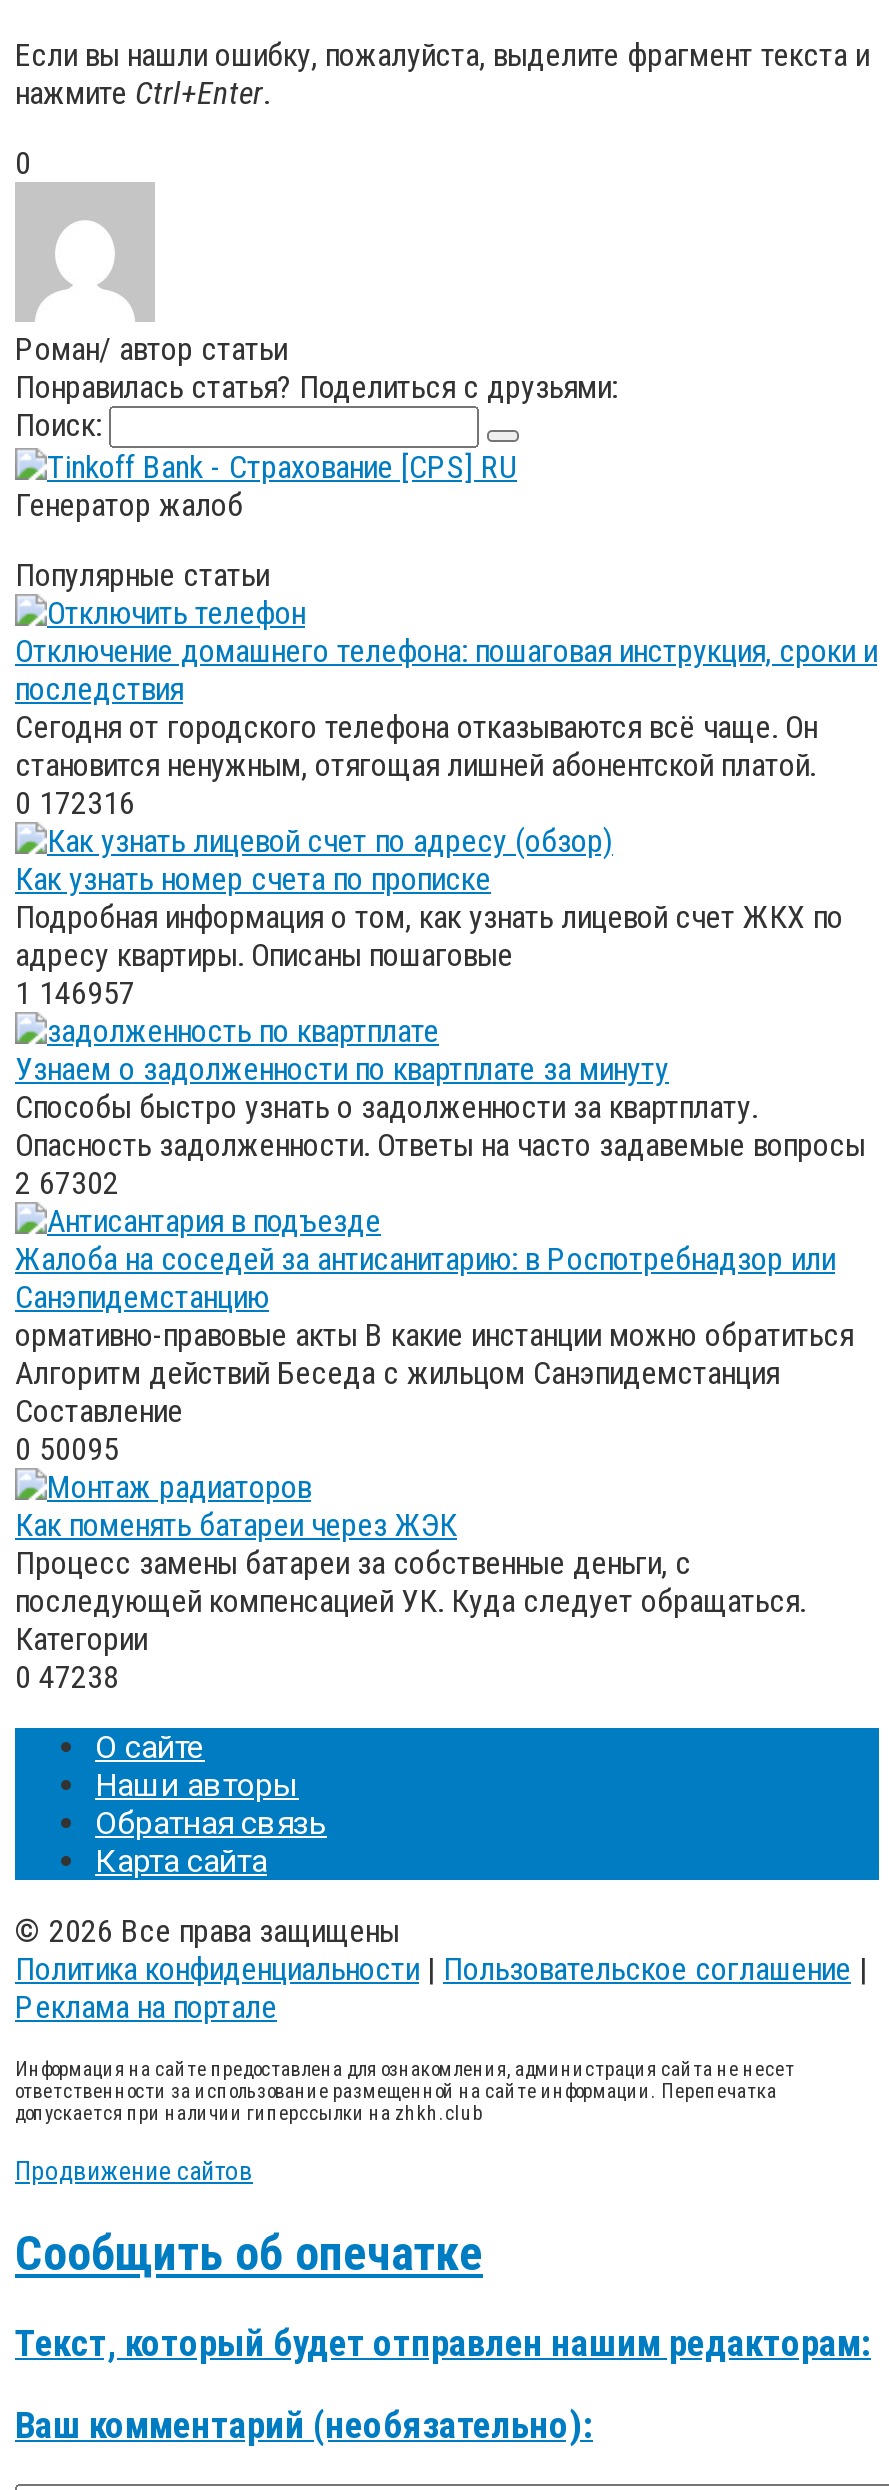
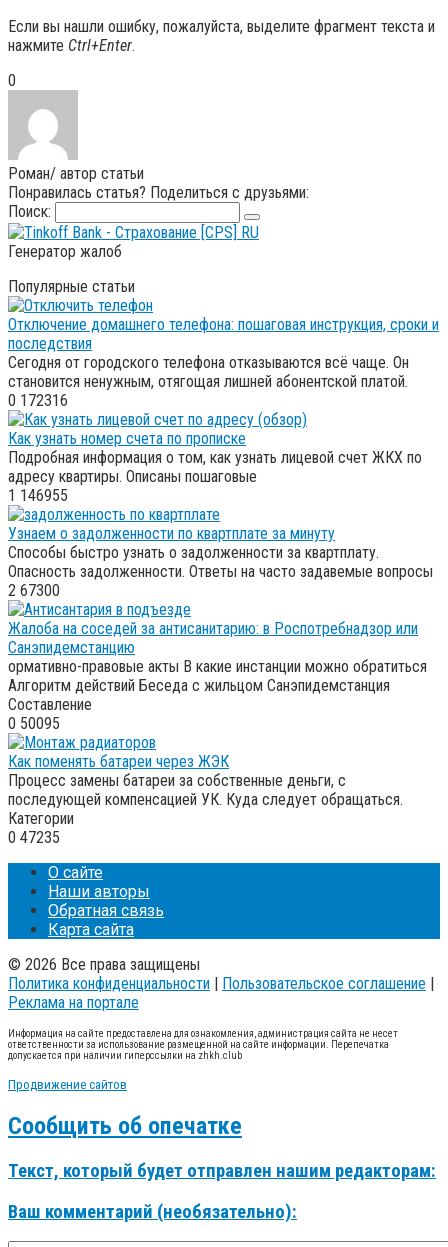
- 1 146957
+ 1 146955

- 2 67302
+ 2 67300

- 0 47238
+ 0 47235
